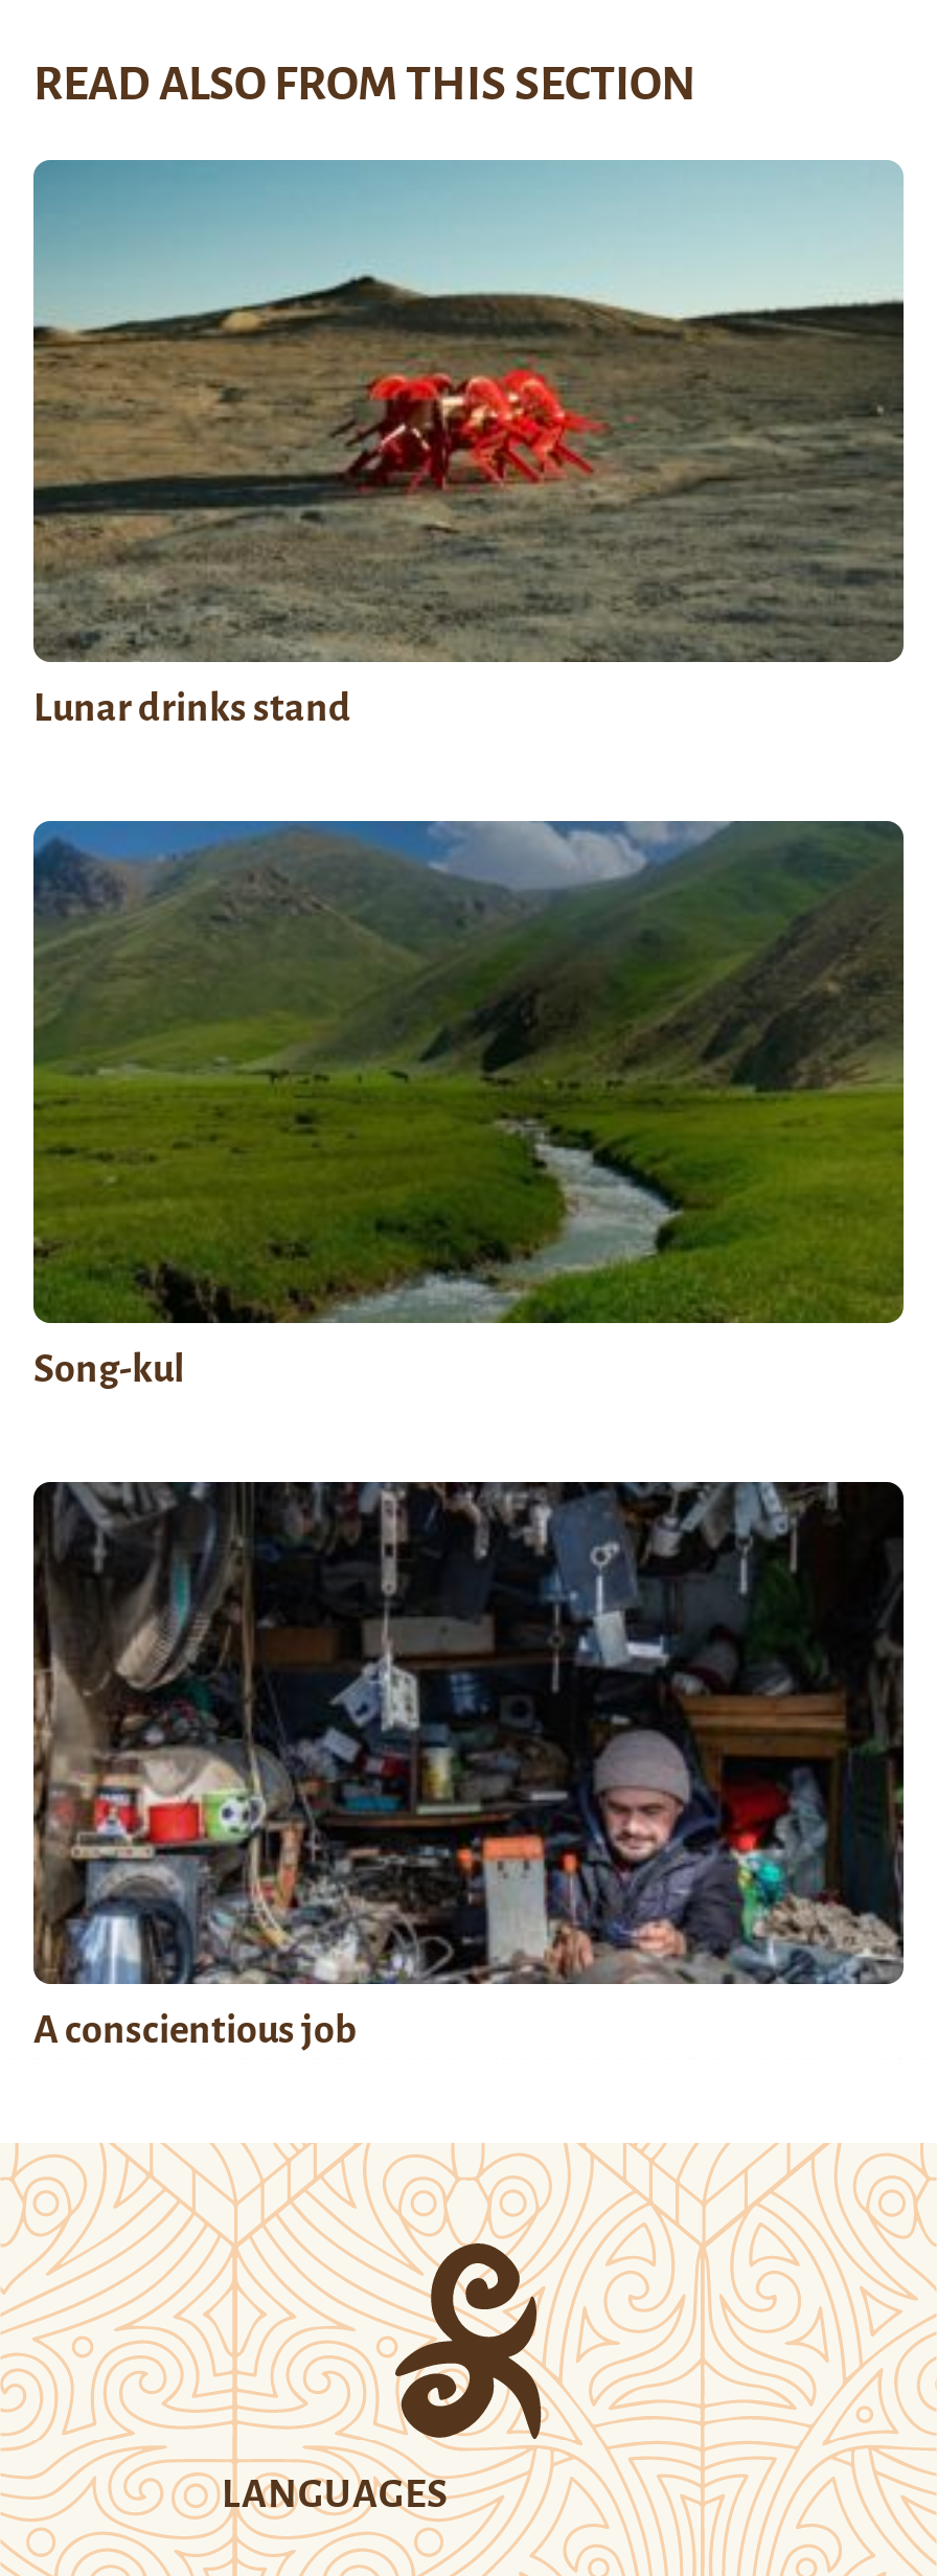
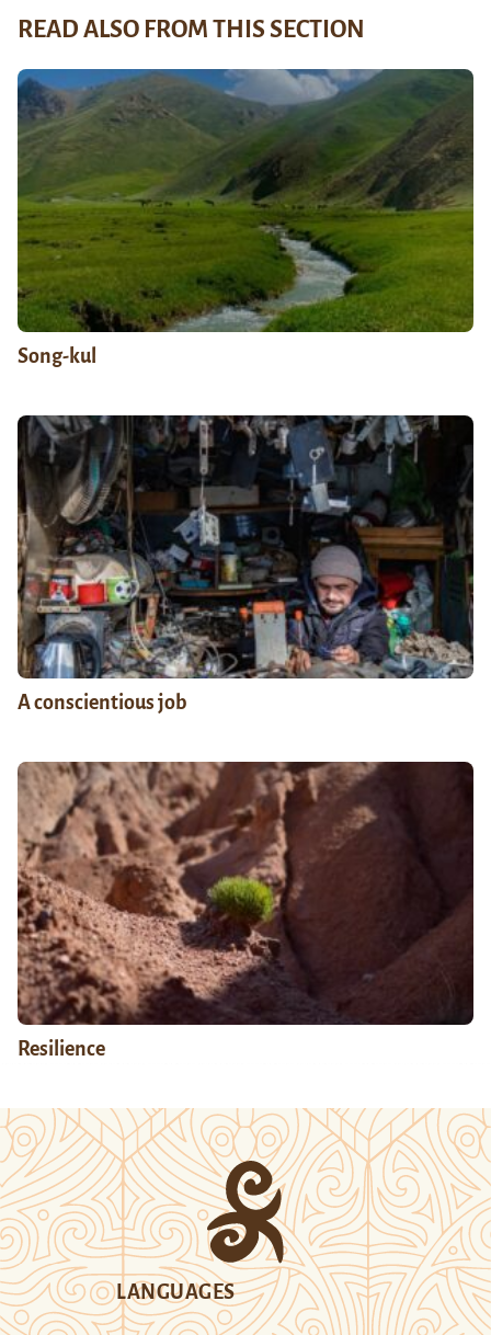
- [image]
- Lunar drinks stand

moved up: [image] | Song-kul | A conscientious job

+ [image]
+ Resilience
